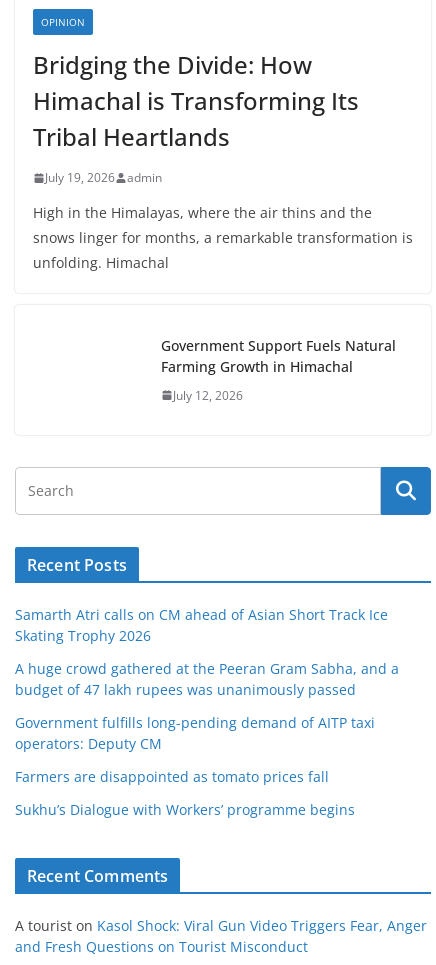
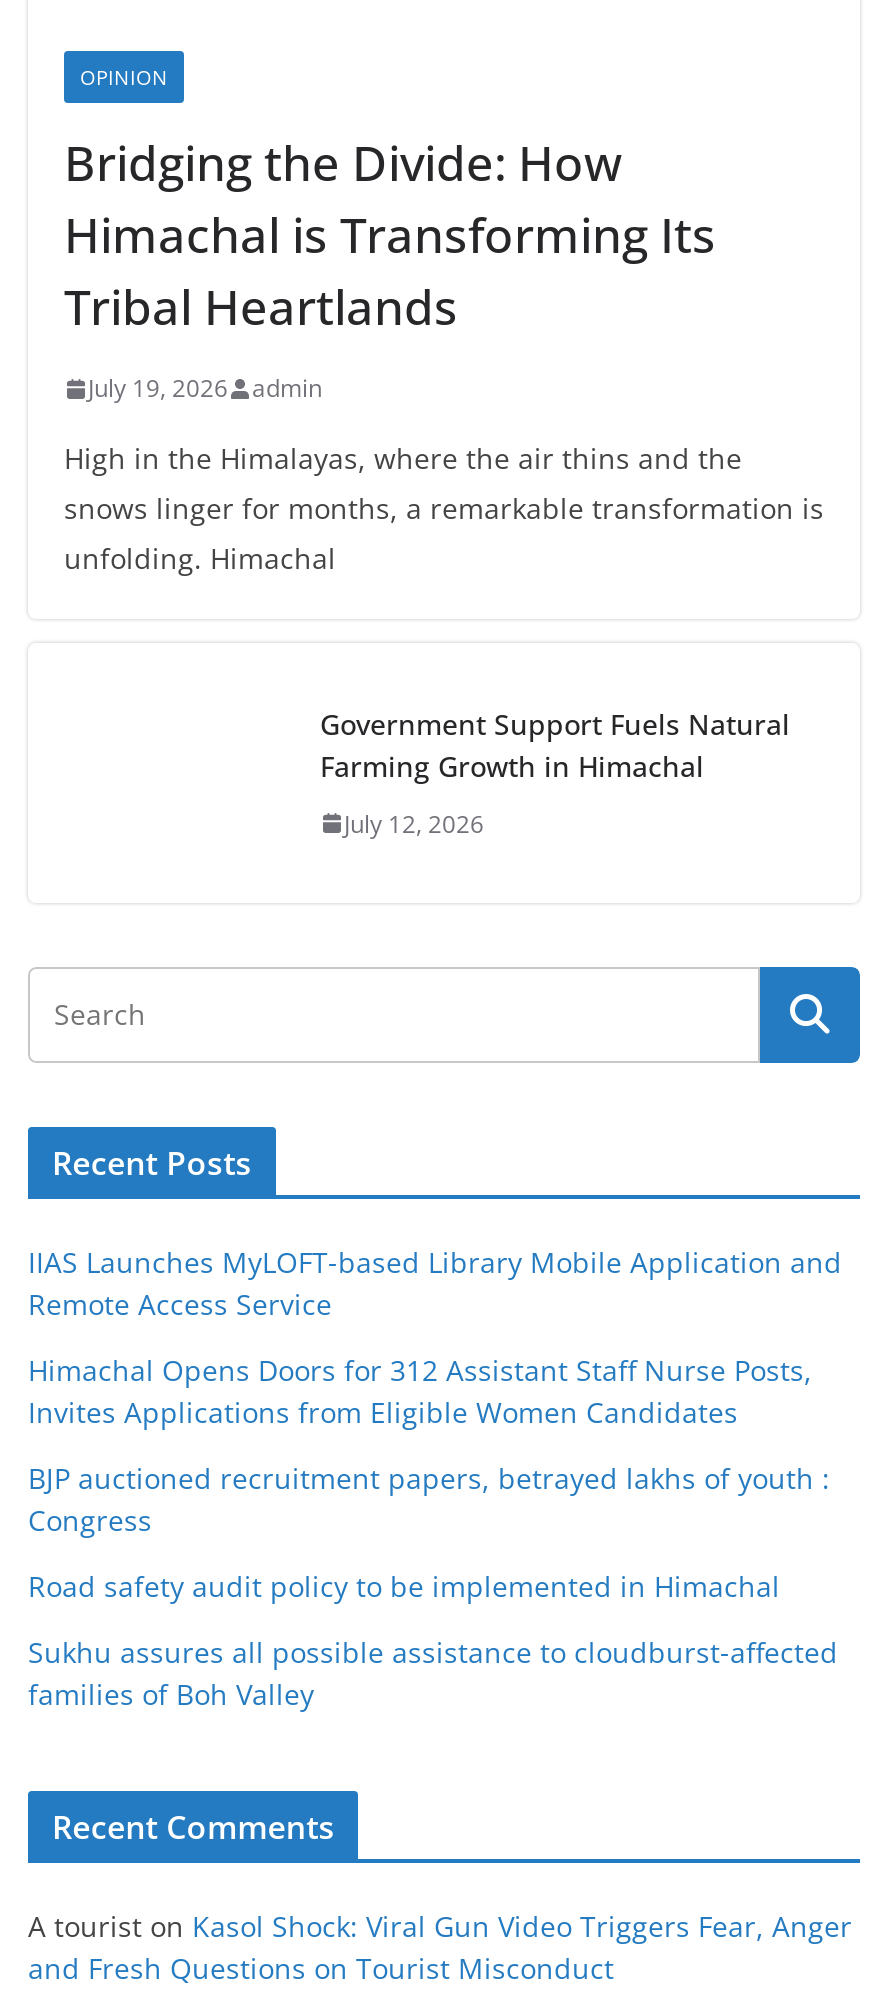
- Samarth Atri calls on CM ahead of Asian Short Track Ice
- Skating Trophy 2026
+ IIAS Launches MyLOFT-based Library Mobile Application and
+ Remote Access Service

- A huge crowd gathered at the Peeran Gram Sabha, and a
- budget of 47 lakh rupees was unanimously passed
+ Himachal Opens Doors for 312 Assistant Staff Nurse Posts,
+ Invites Applications from Eligible Women Candidates

- Government fulfills long-pending demand of AITP taxi
- operators: Deputy CM
+ BJP auctioned recruitment papers, betrayed lakhs of youth :
+ Congress

- Farmers are disappointed as tomato prices fall
+ Road safety audit policy to be implemented in Himachal

- Sukhu’s Dialogue with Workers’ programme begins
+ Sukhu assures all possible assistance to cloudburst-affected
+ families of Boh Valley
